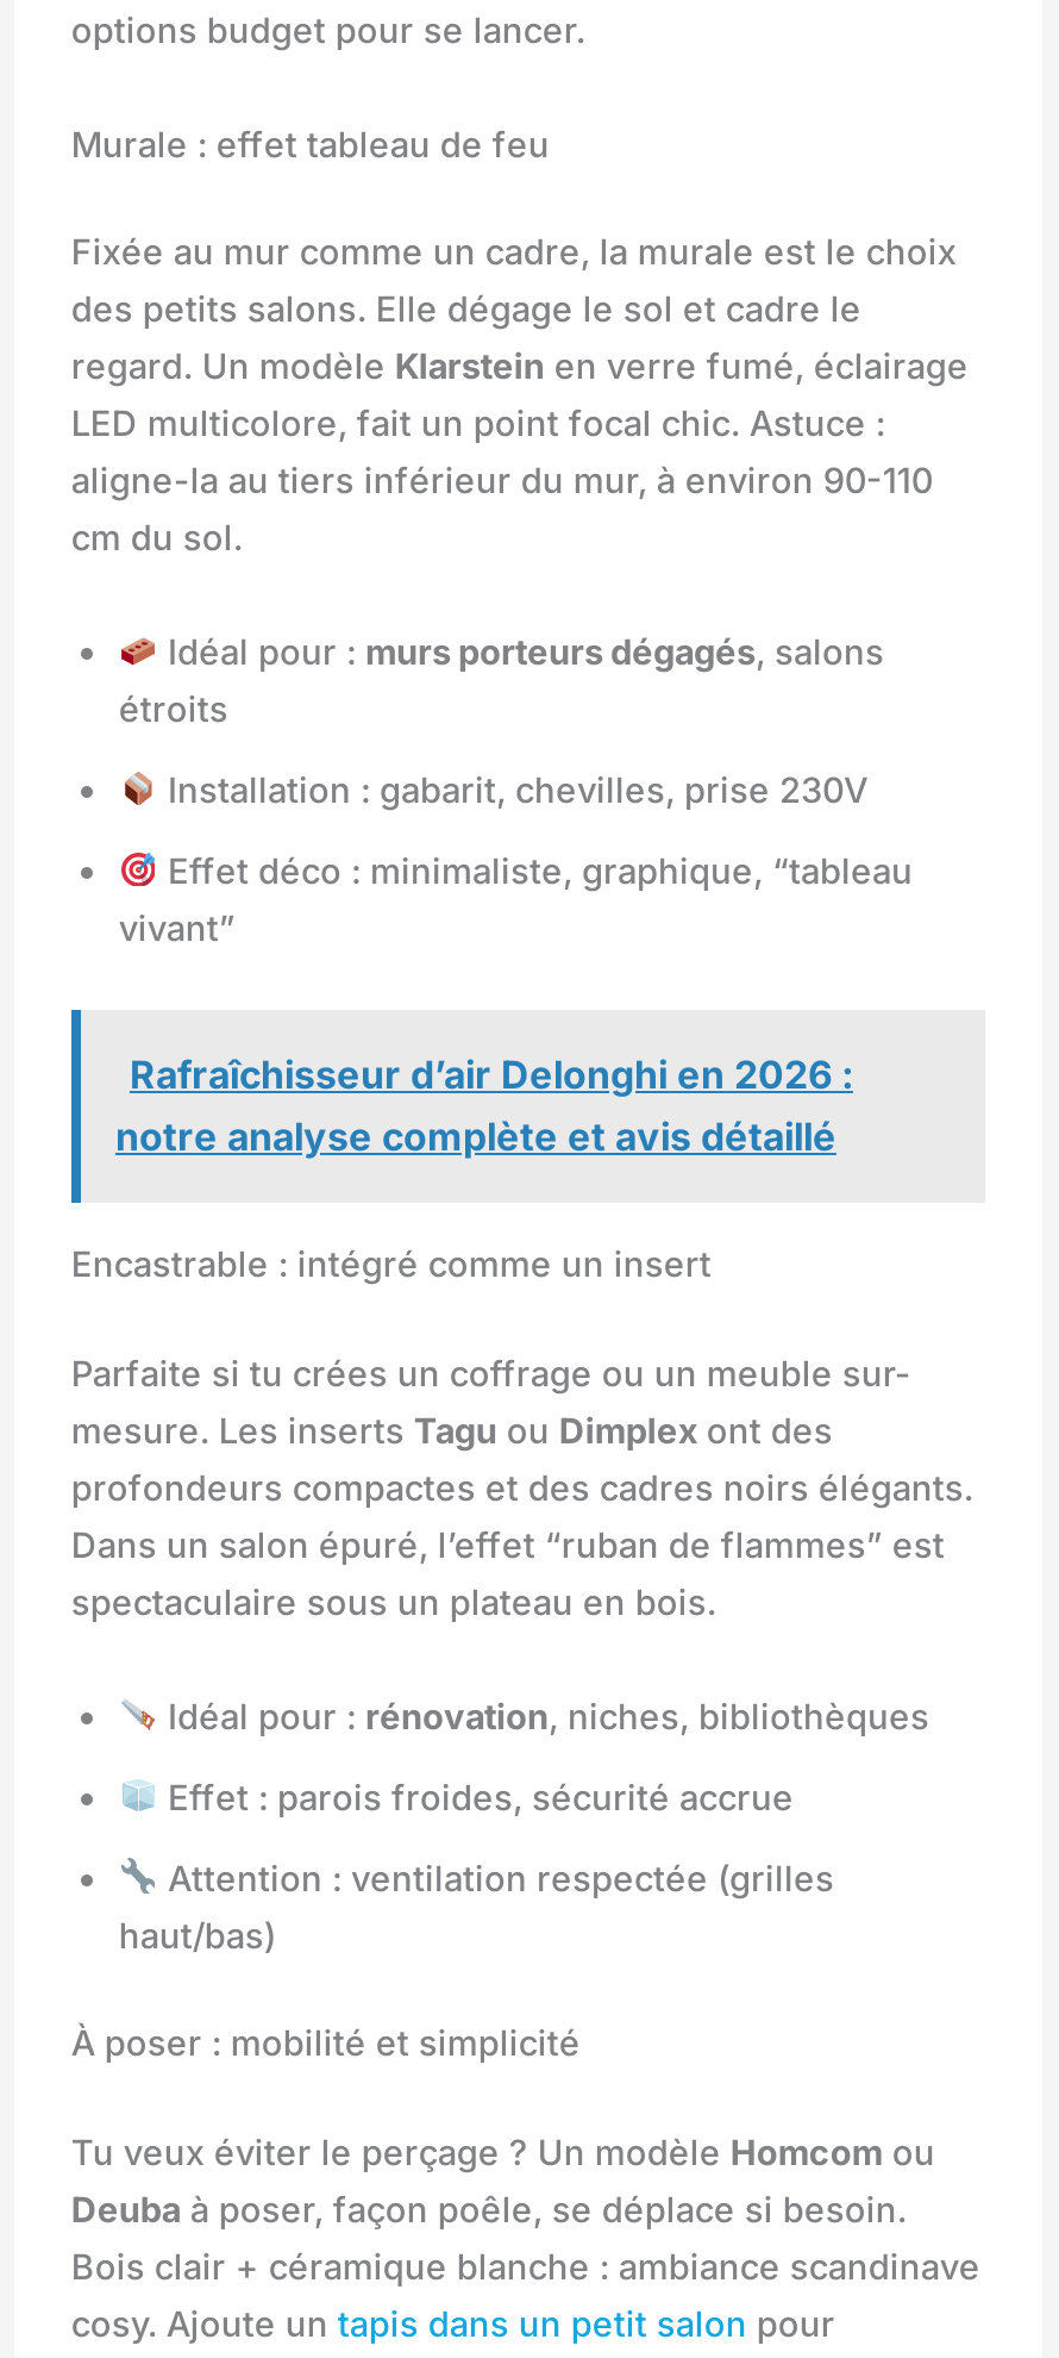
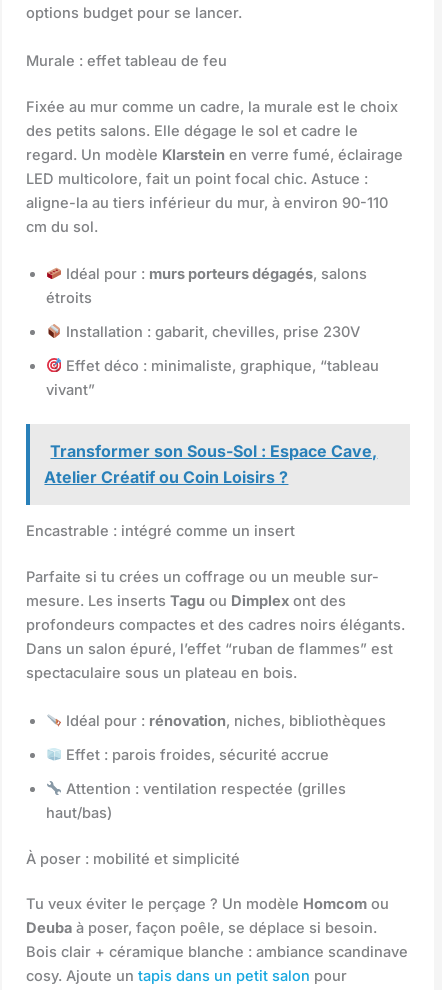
- Rafraîchisseur d’air Delonghi en 2026 :
- notre analyse complète et avis détaillé
+ Transformer son Sous-Sol : Espace Cave,
+ Atelier Créatif ou Coin Loisirs ?
